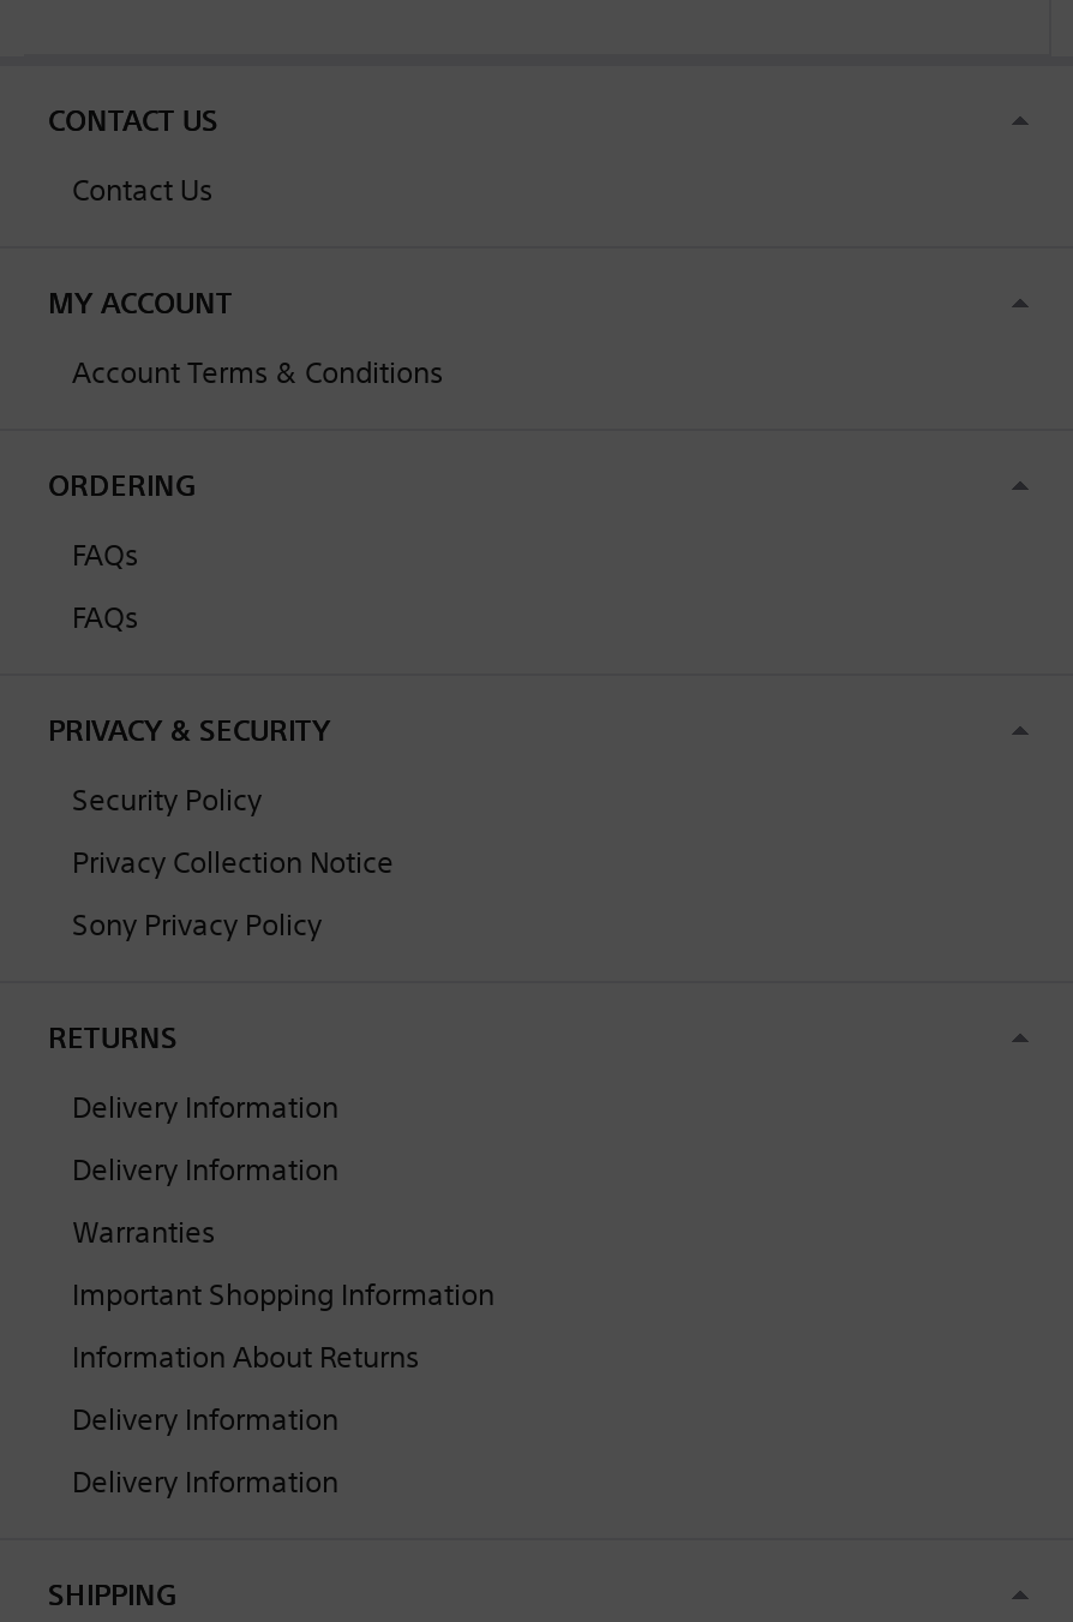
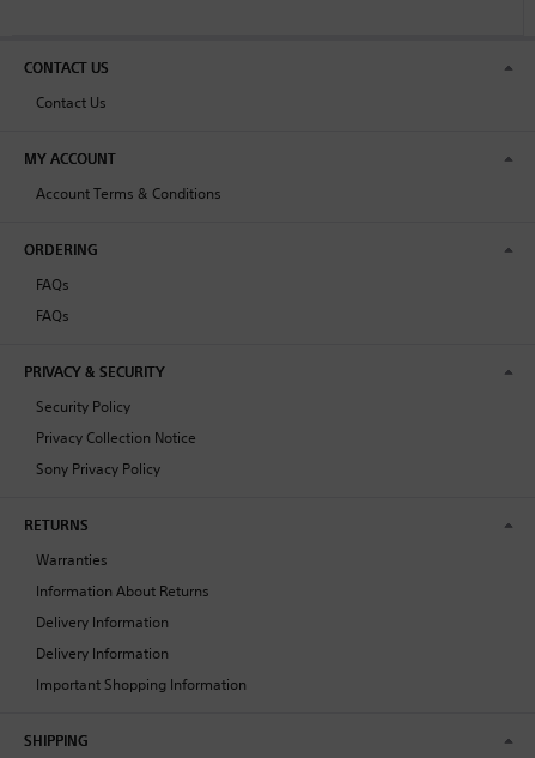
- Delivery Information
- Delivery Information

moved down: Important Shopping Information

moved up: Information About Returns | Delivery Information | Delivery Information
